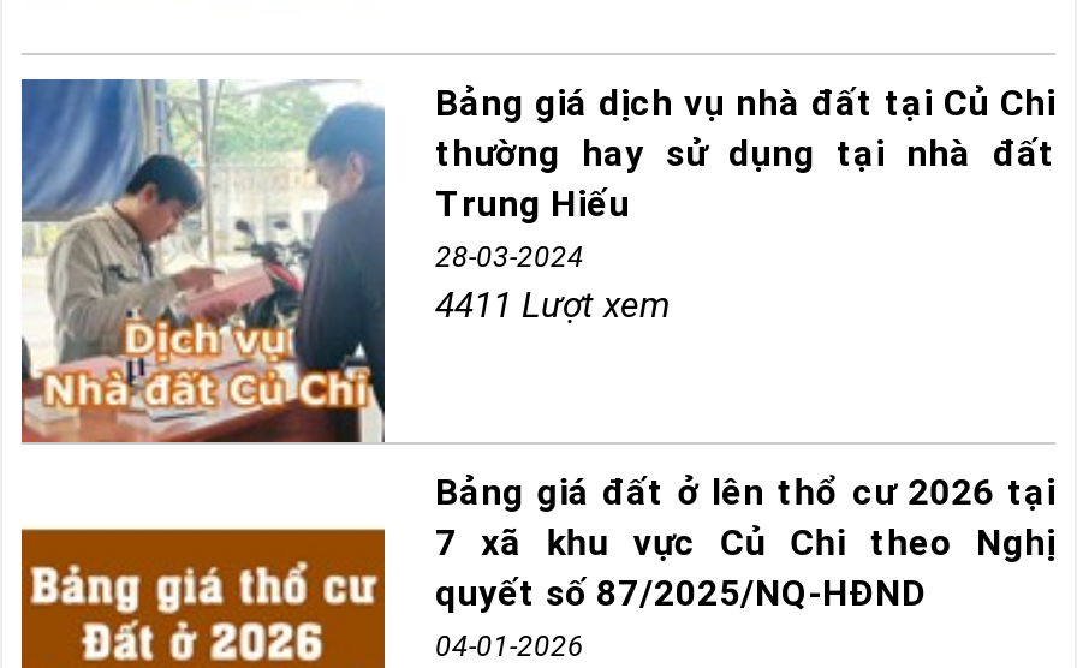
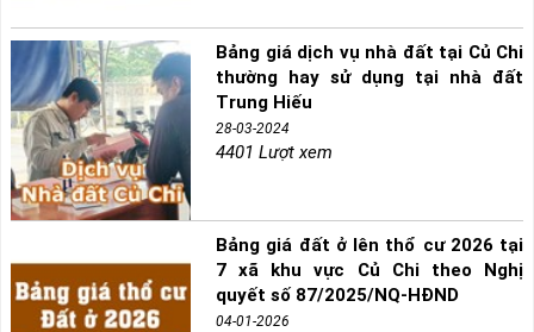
- 4411 Lượt xem
+ 4401 Lượt xem
